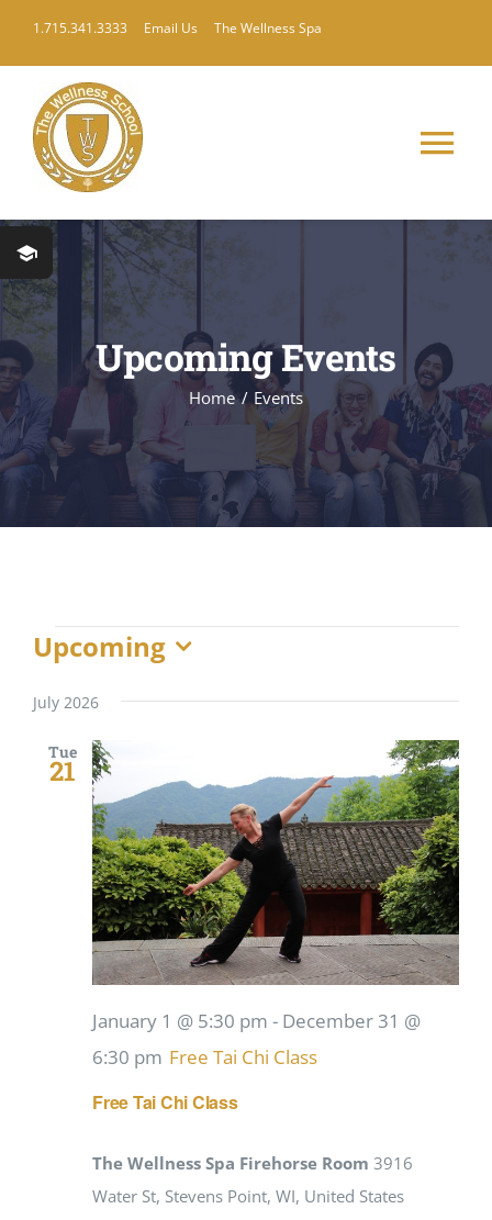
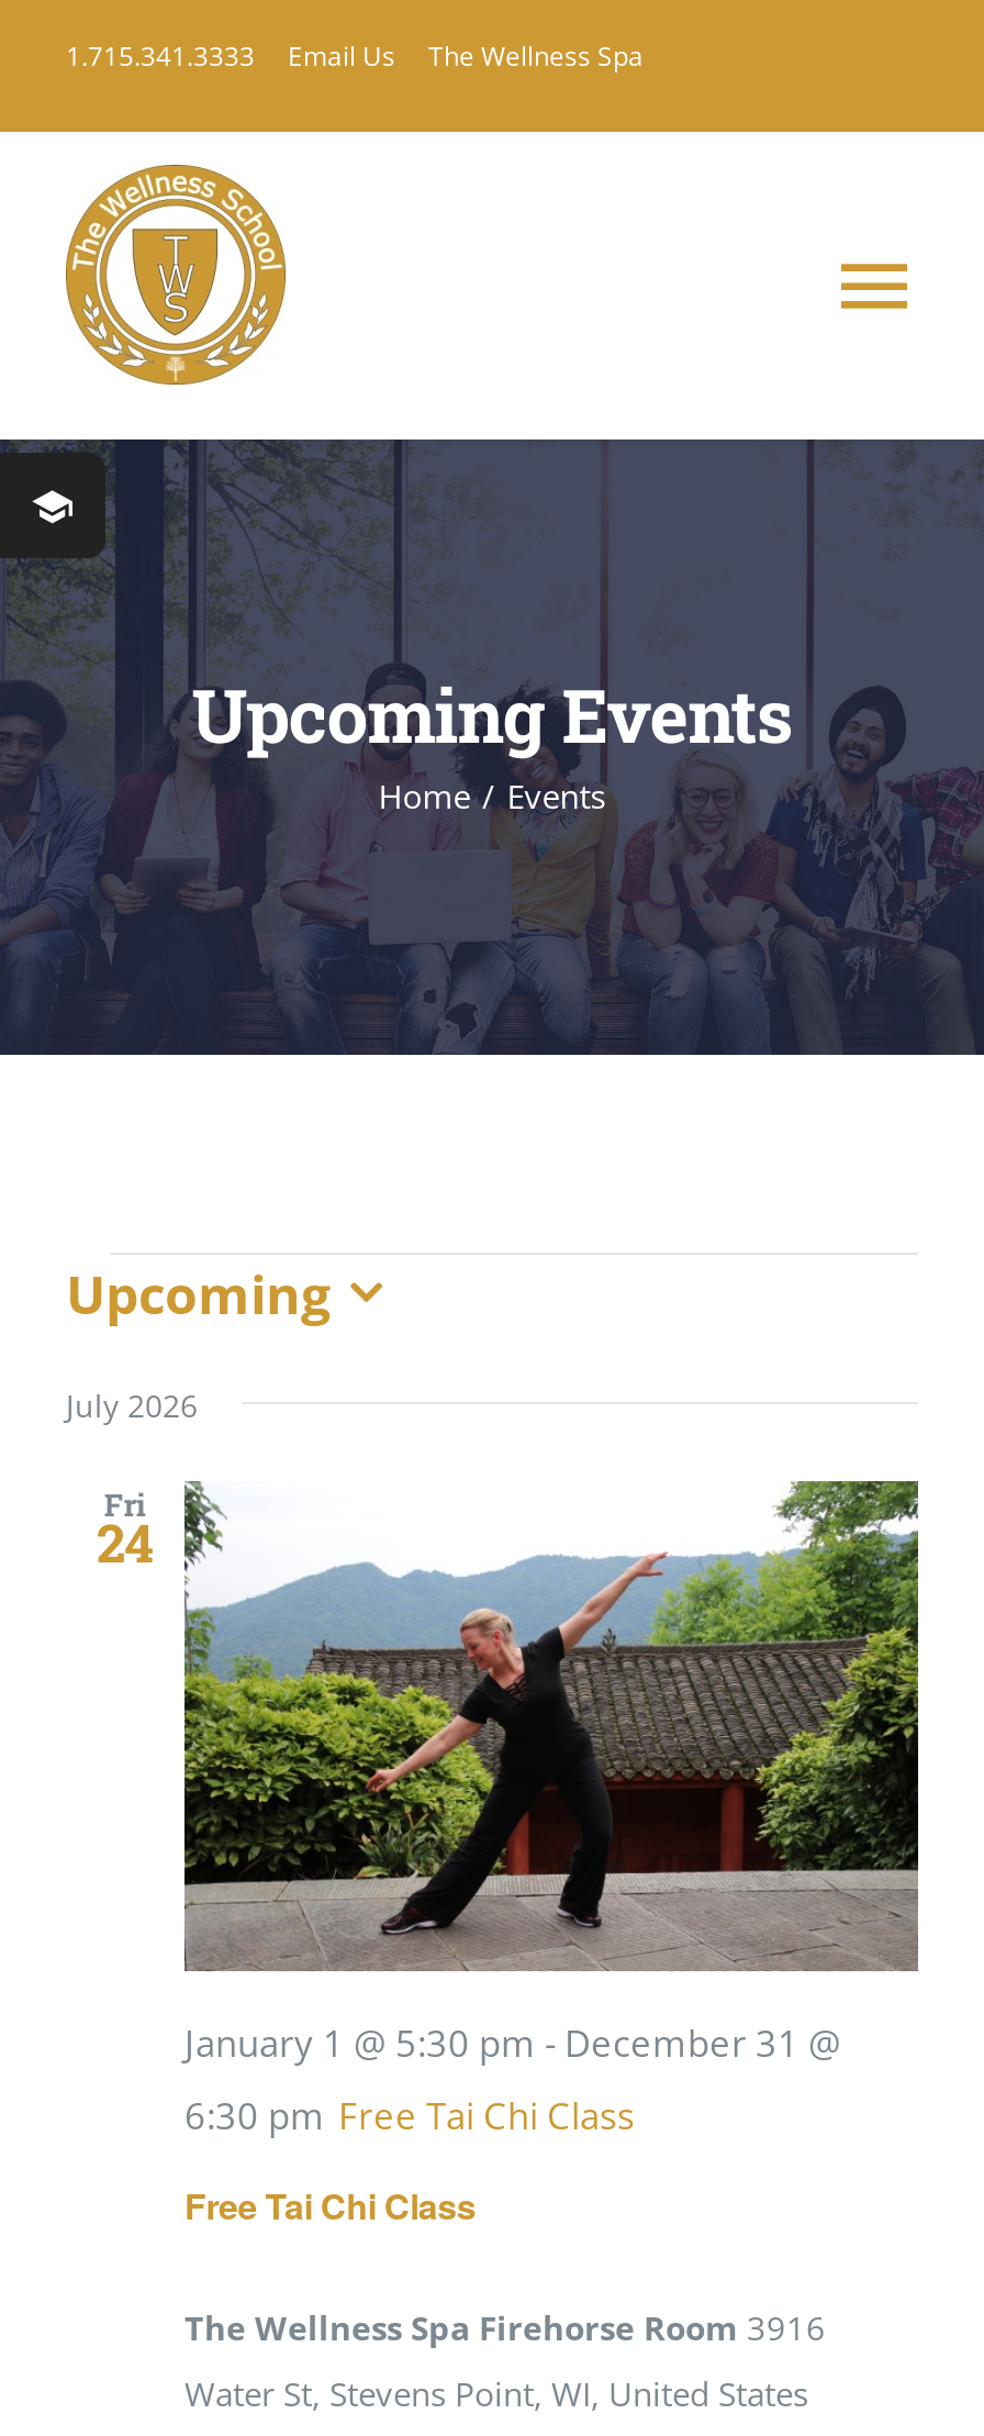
- Tue
- 21
+ Fri
+ 24
